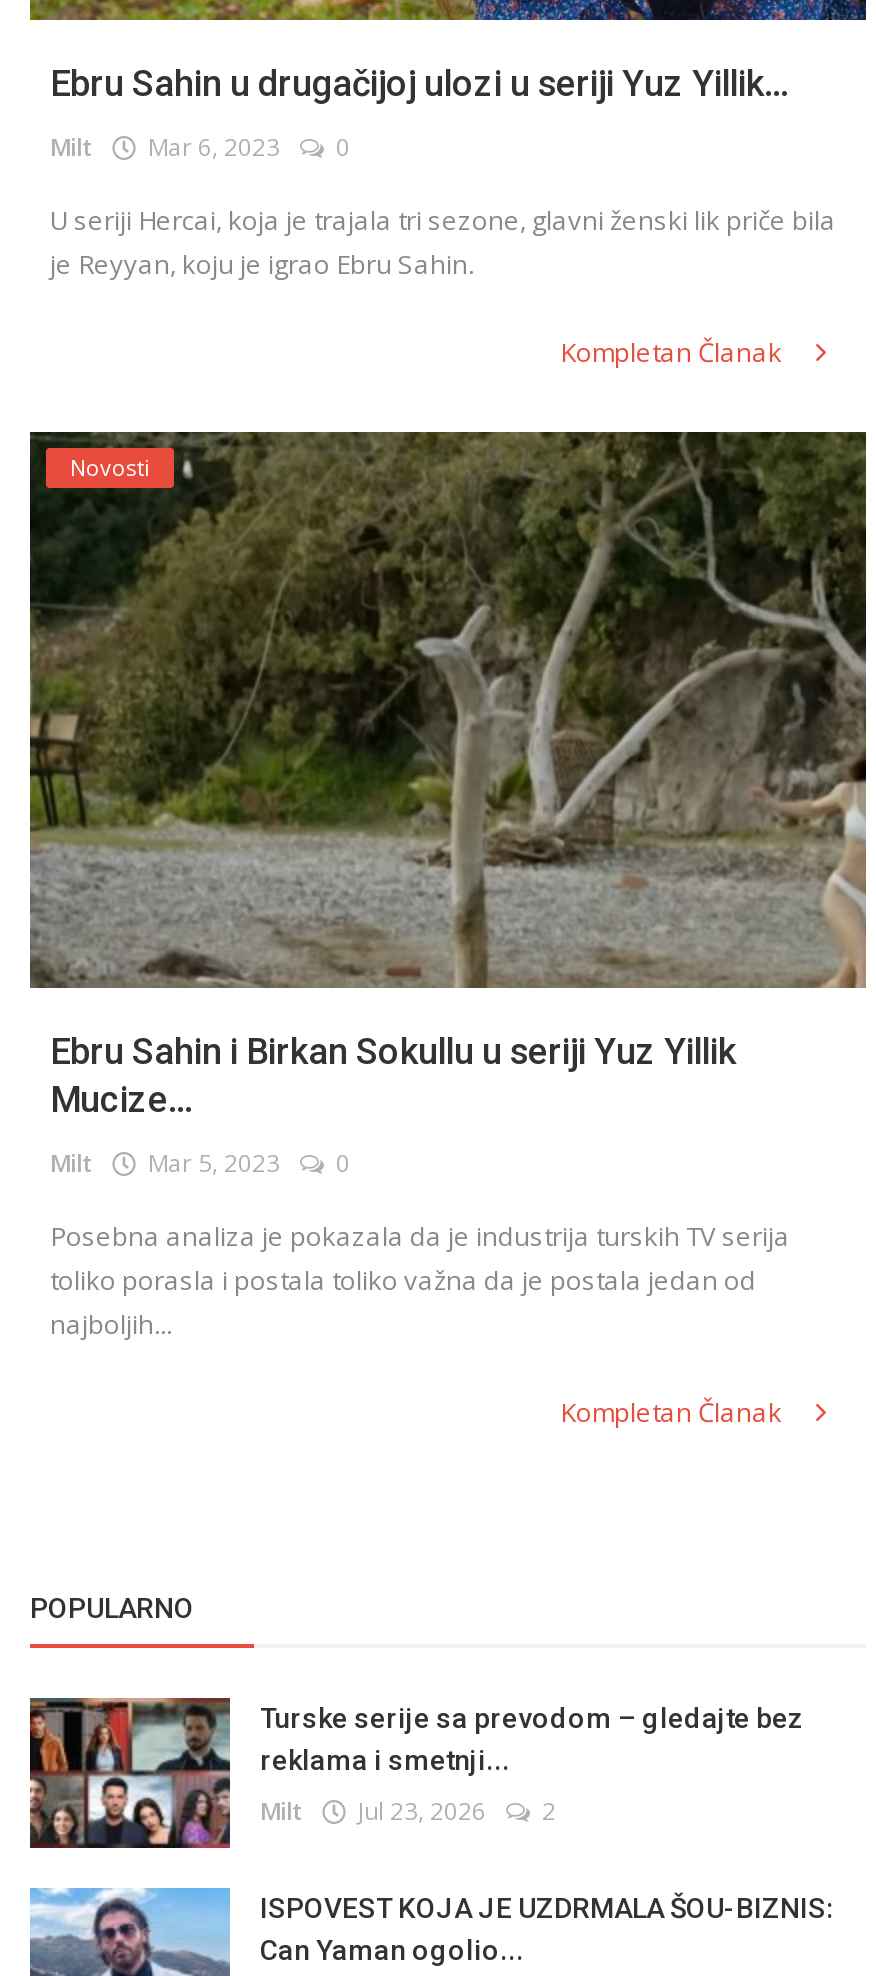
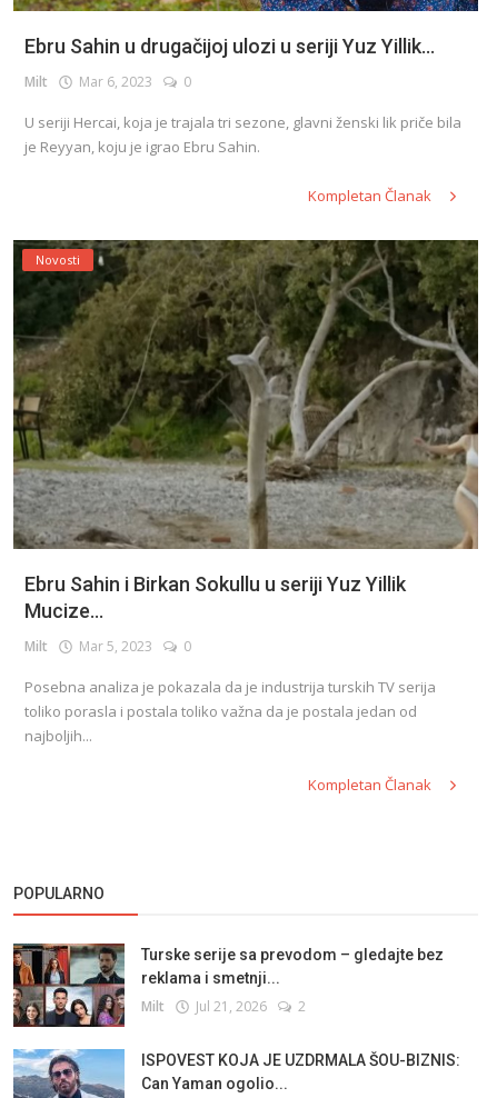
- Milt Jul 23, 2026 2
+ Milt Jul 21, 2026 2
